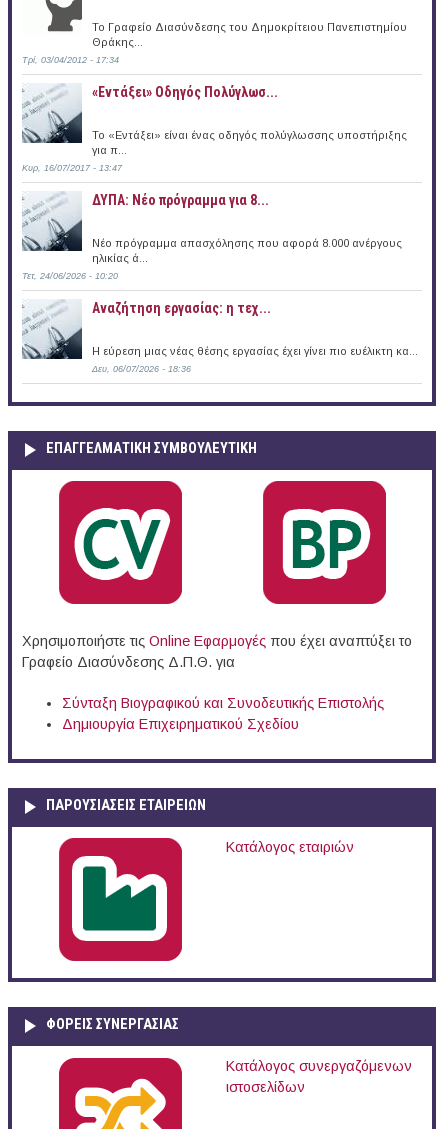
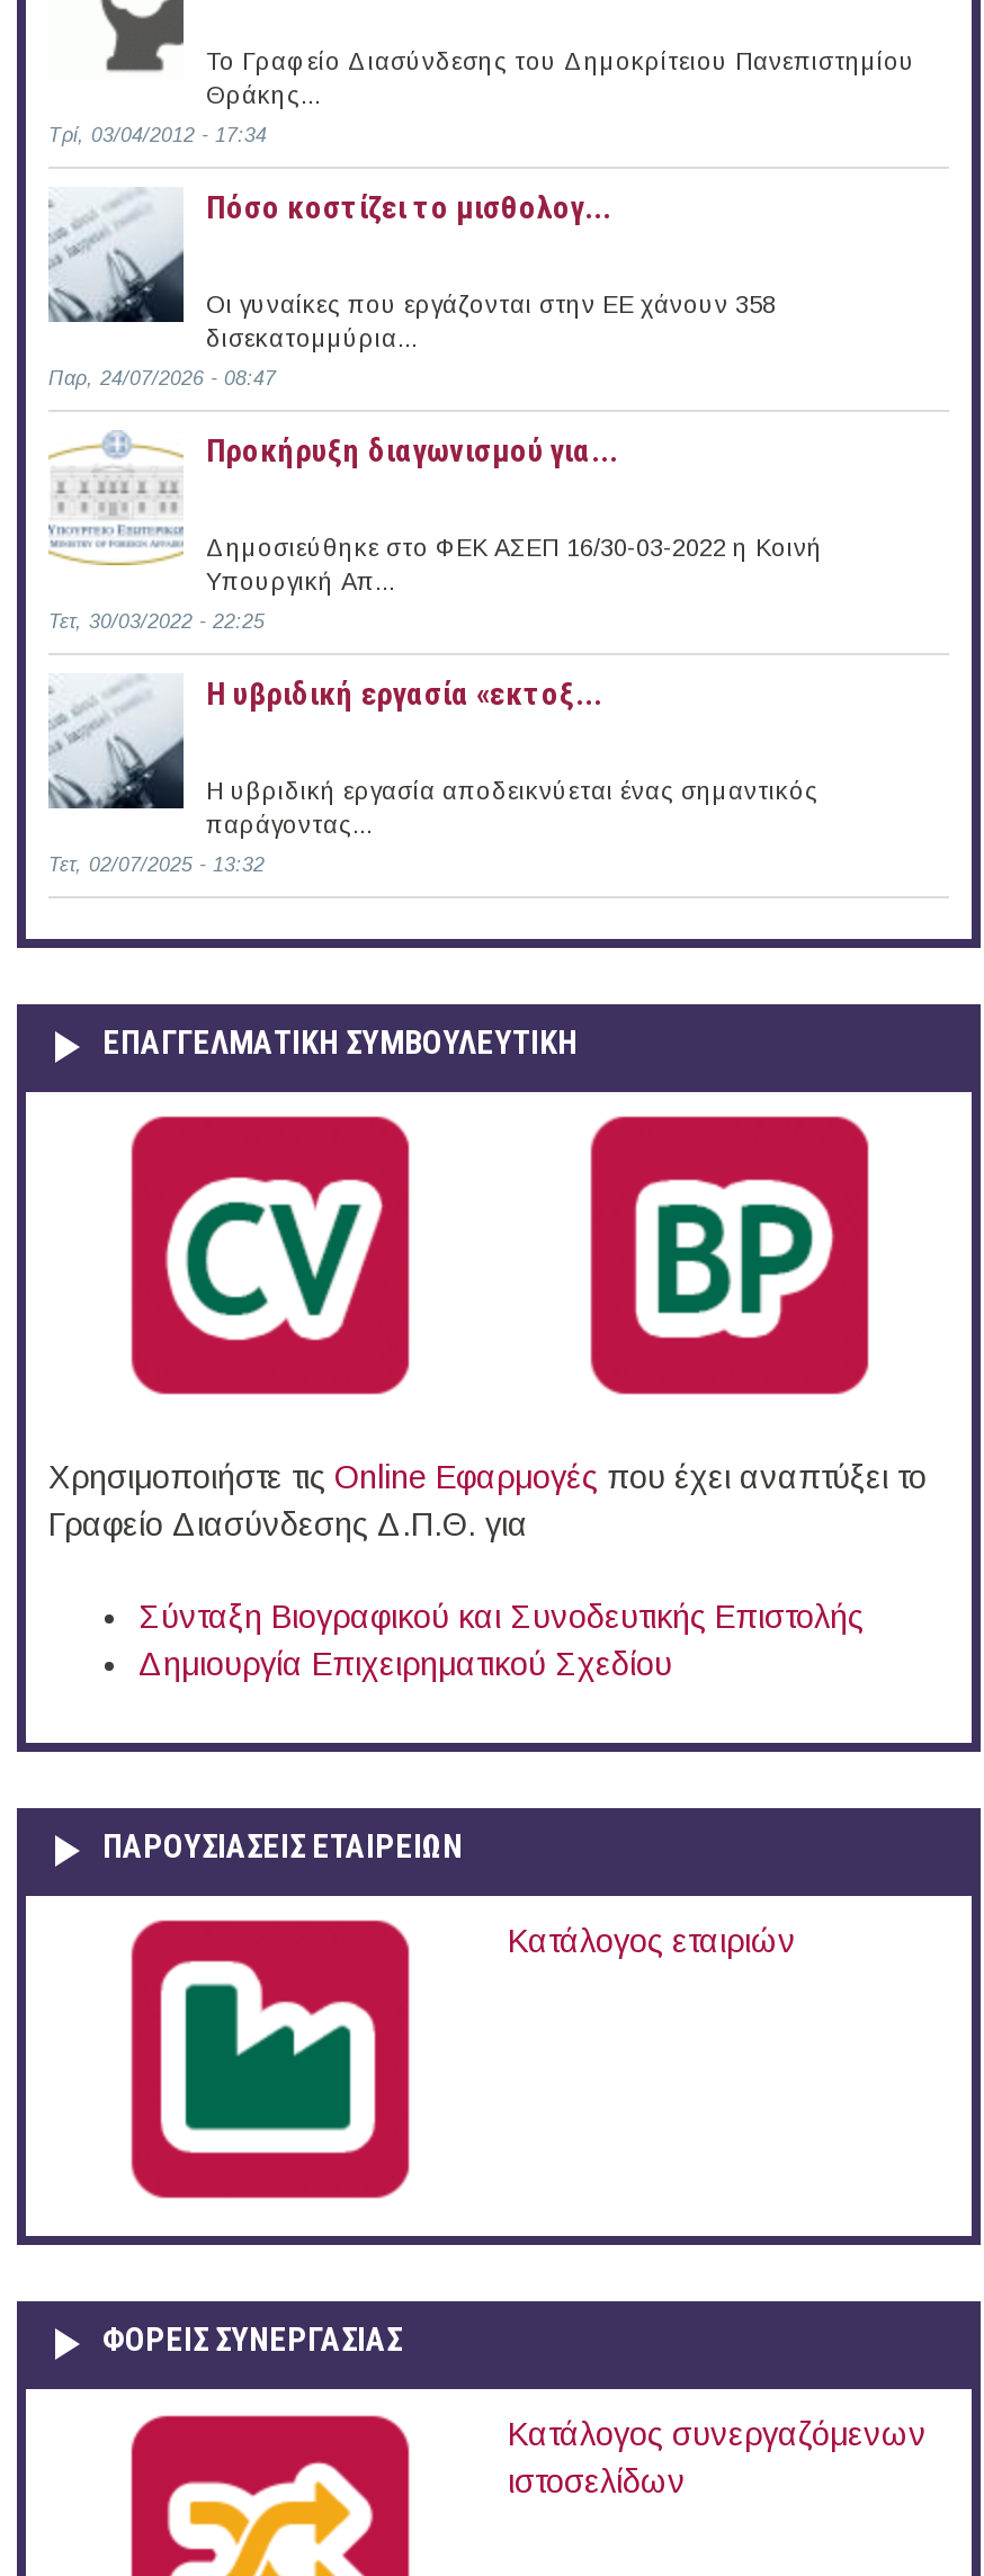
- «Εντάξει» Oδηγός Πολύγλωσ...
+ Πόσο κοστίζει το μισθολογ...

- Το «Εντάξει» είναι ένας οδηγός πολύγλωσσης υποστήριξης
- για π...
+ Οι γυναίκες που εργάζονται στην ΕΕ χάνουν 358
+ δισεκατομμύρια...

- Κυρ, 16/07/2017 - 13:47
+ Παρ, 24/07/2026 - 08:47

- ΔΥΠΑ: Νέο πρόγραμμα για 8...
+ Προκήρυξη διαγωνισμού για...

- [image]
- Νέο πρόγραμμα απασχόλησης που αφορά 8.000 ανέργους
- ηλικίας ά...
+ [image]
+ Δημοσιεύθηκε στο ΦΕΚ ΑΣΕΠ 16/30-03-2022 η Κοινή
+ Υπουργική Απ...

- Τετ, 24/06/2026 - 10:20
+ Τετ, 30/03/2022 - 22:25

- Αναζήτηση εργασίας: η τεχ...
+ Η υβριδική εργασία «εκτοξ...

- Η εύρεση μιας νέας θέσης εργασίας έχει γίνει πιο ευέλικτη κα...
+ Η υβριδική εργασία αποδεικνύεται ένας σημαντικός
+ παράγοντας...

- Δευ, 06/07/2026 - 18:36
+ Τετ, 02/07/2025 - 13:32
